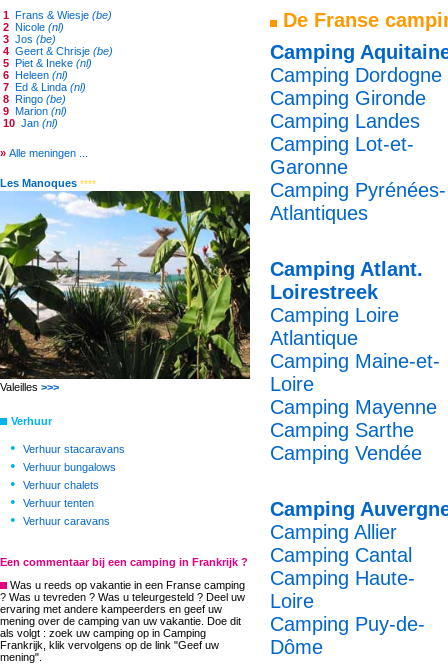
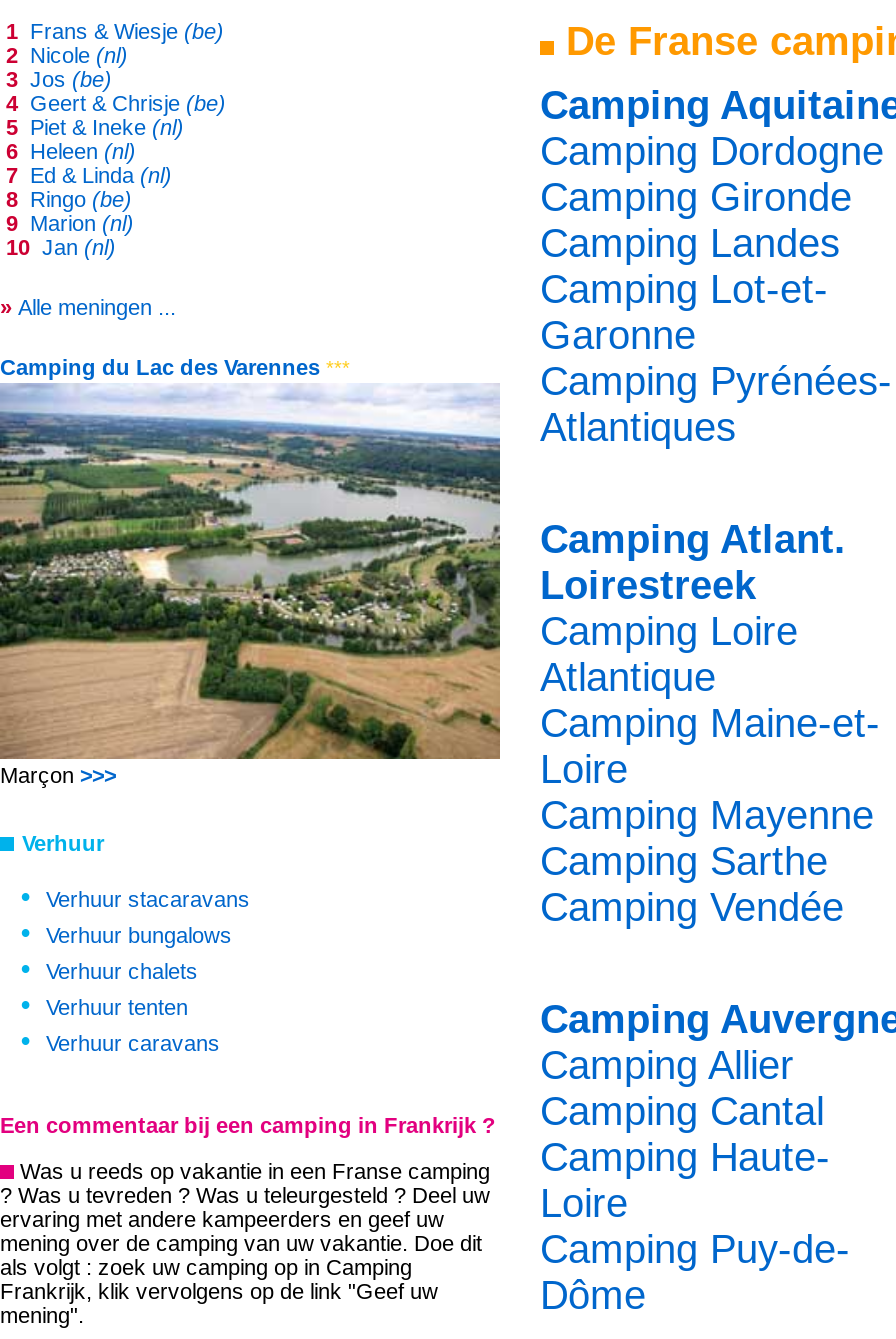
- Les Manoques ****
+ Camping du Lac des Varennes ***

- [image]
- Valeilles >>>
+ [image]
+ Marçon >>>
